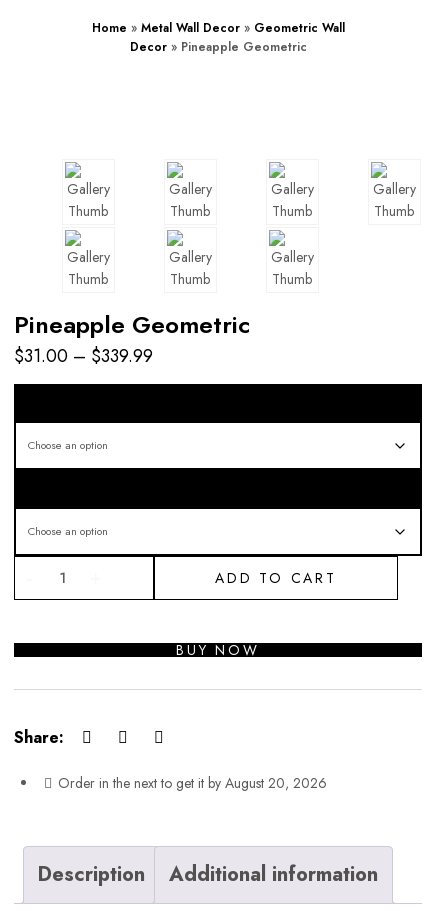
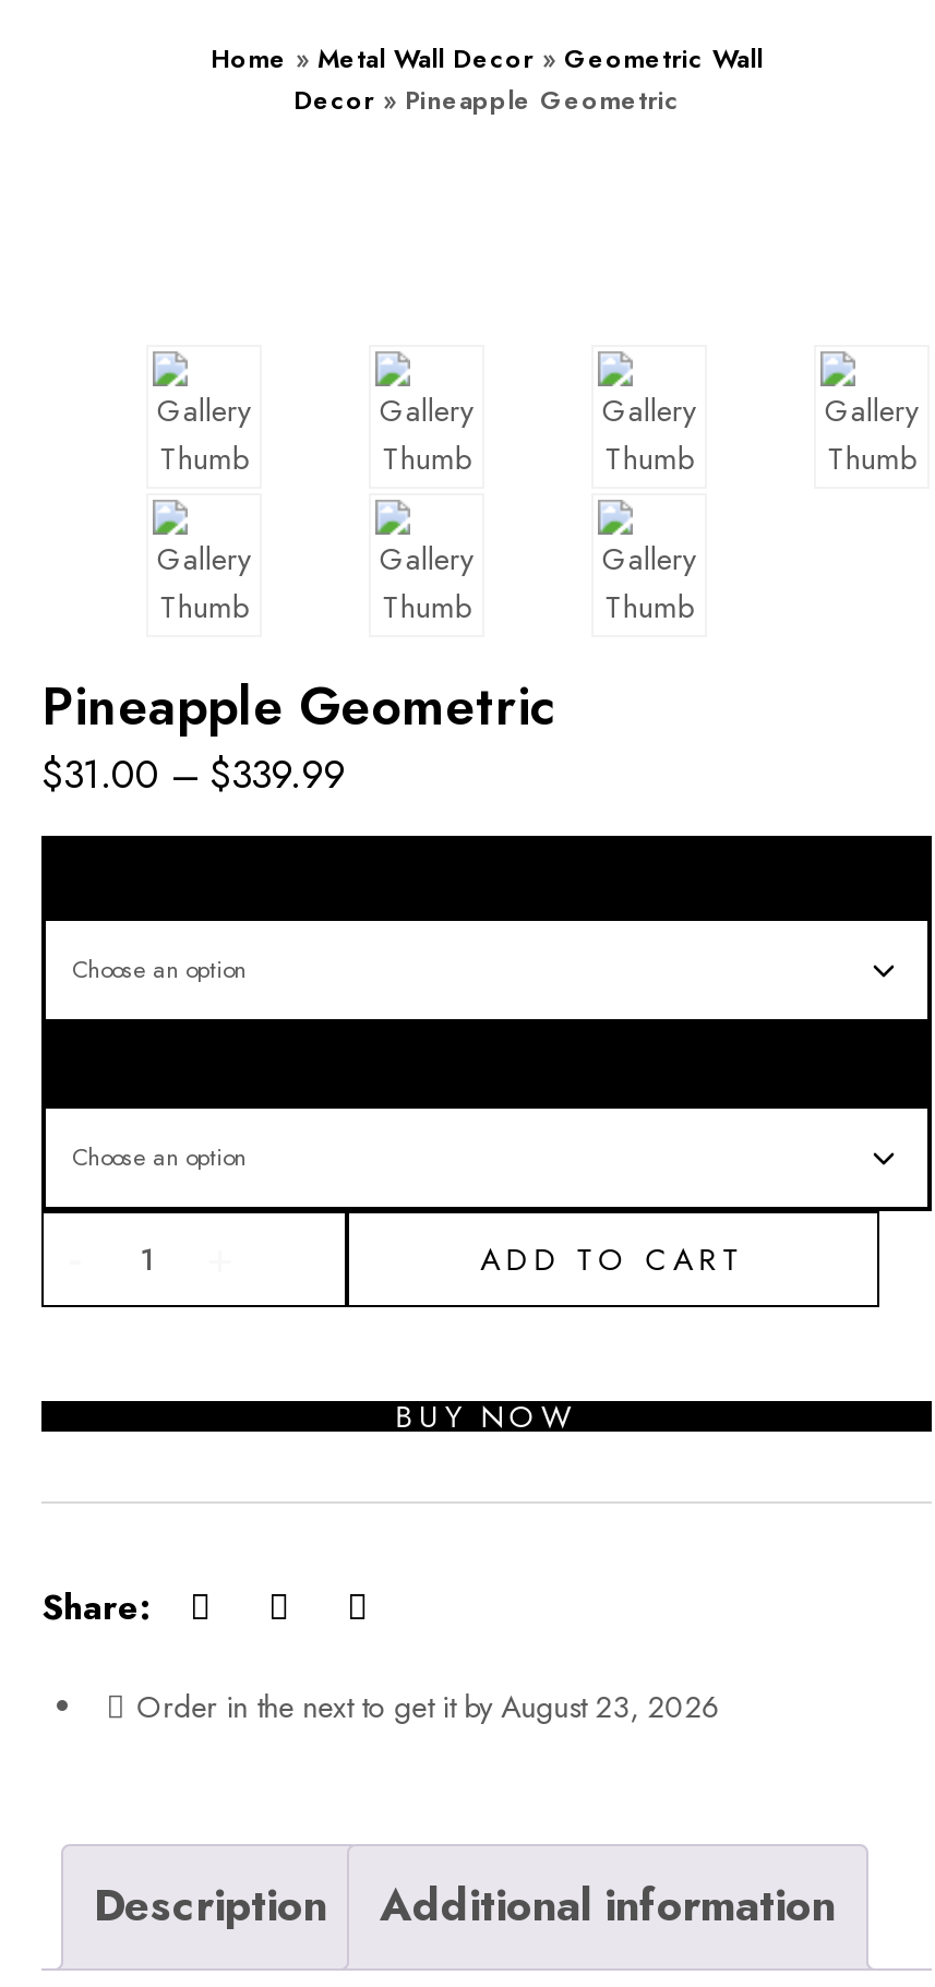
- Order in the next to get it by August 20, 2026
+ Order in the next to get it by August 23, 2026
